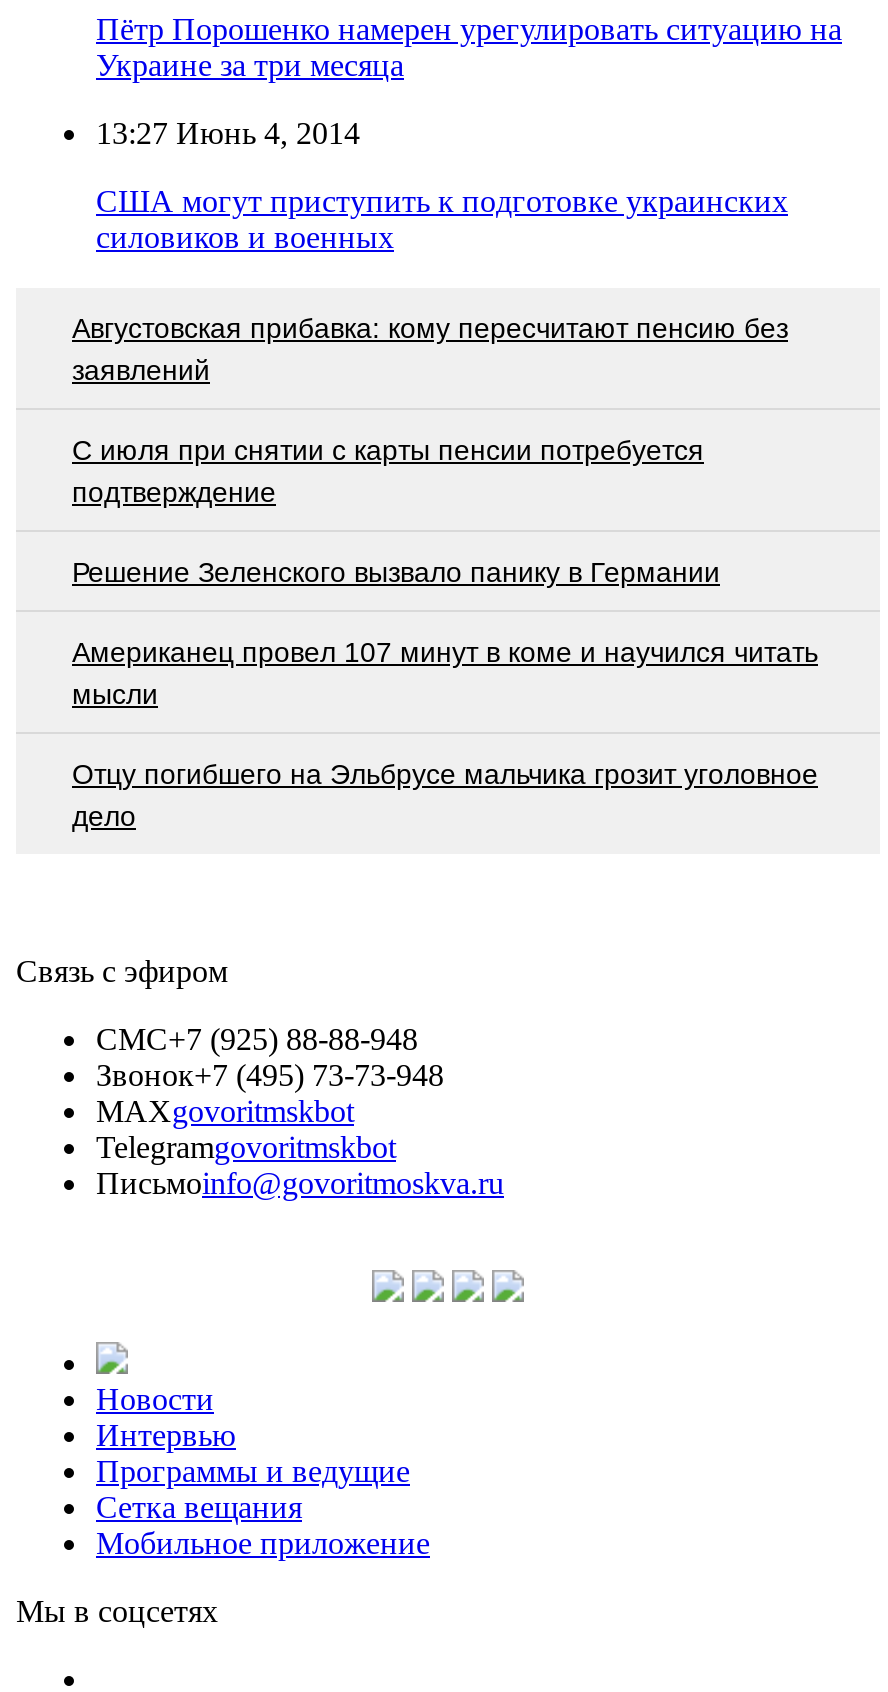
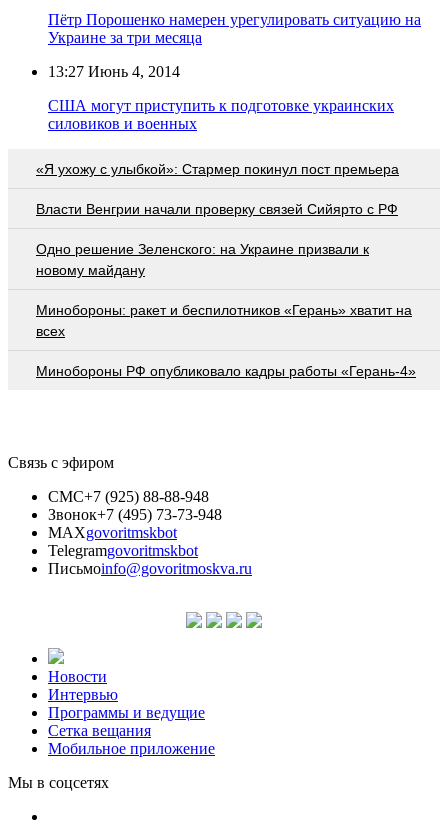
- Августовская прибавка: кому пересчитают пенсию без
- заявлений
+ «Я ухожу с улыбкой»: Стармер покинул пост премьера

- С июля при снятии с карты пенсии потребуется
- подтверждение
+ Власти Венгрии начали проверку связей Сийярто с РФ

- Решение Зеленского вызвало панику в Германии
+ Одно решение Зеленского: на Украине призвали к
+ новому майдану

- Американец провел 107 минут в коме и научился читать
- мысли
+ Минобороны: ракет и беспилотников «Герань» хватит на
+ всех

- Отцу погибшего на Эльбрусе мальчика грозит уголовное
- дело
+ Минобороны РФ опубликовало кадры работы «Герань-4»
